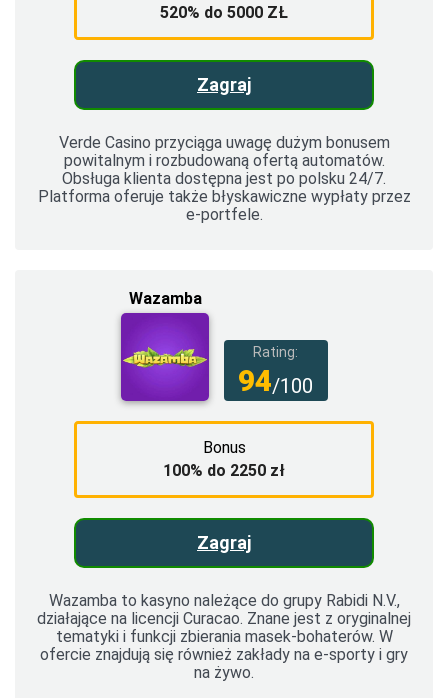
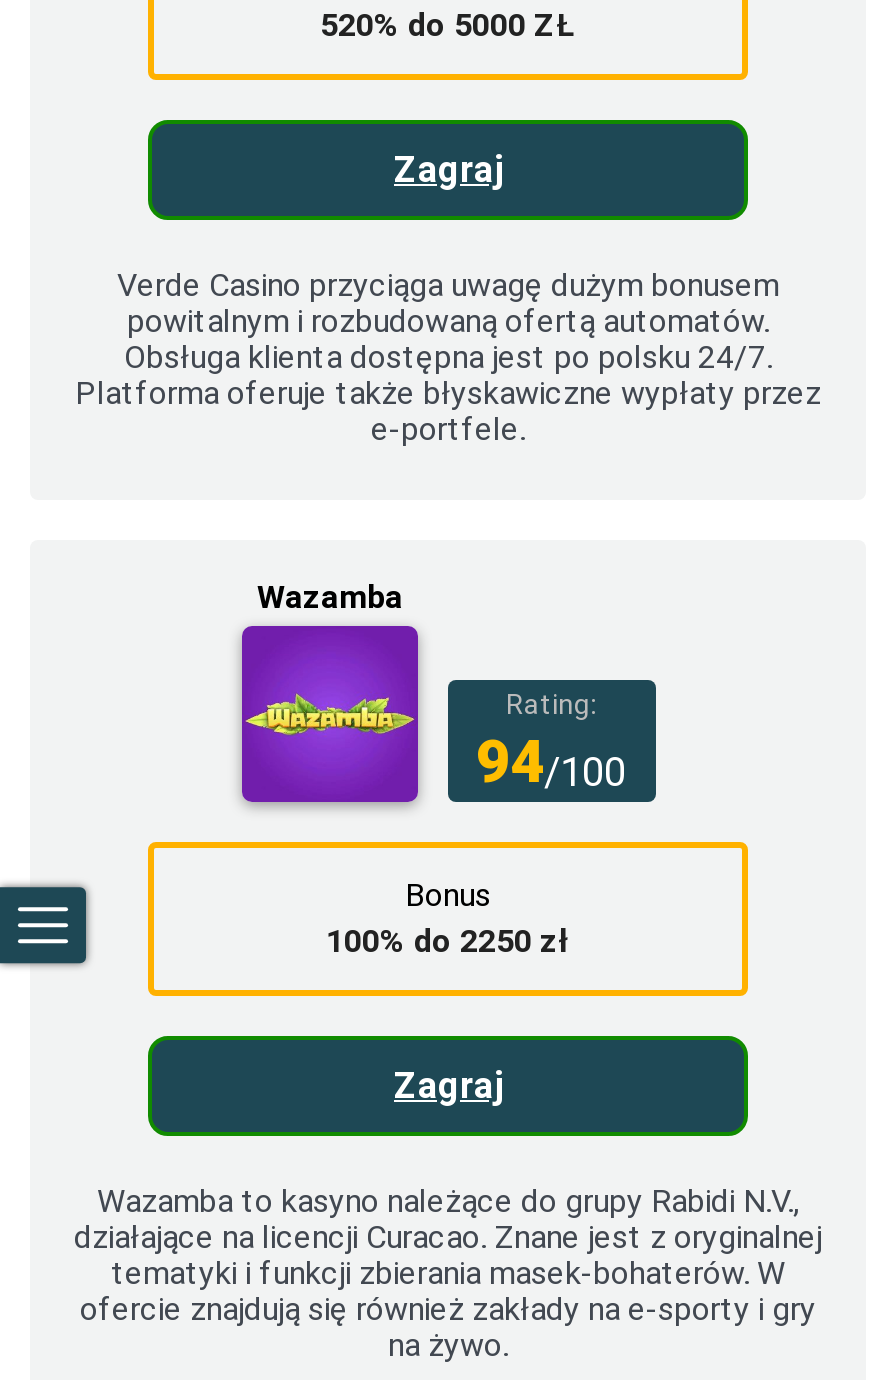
+ [image]
